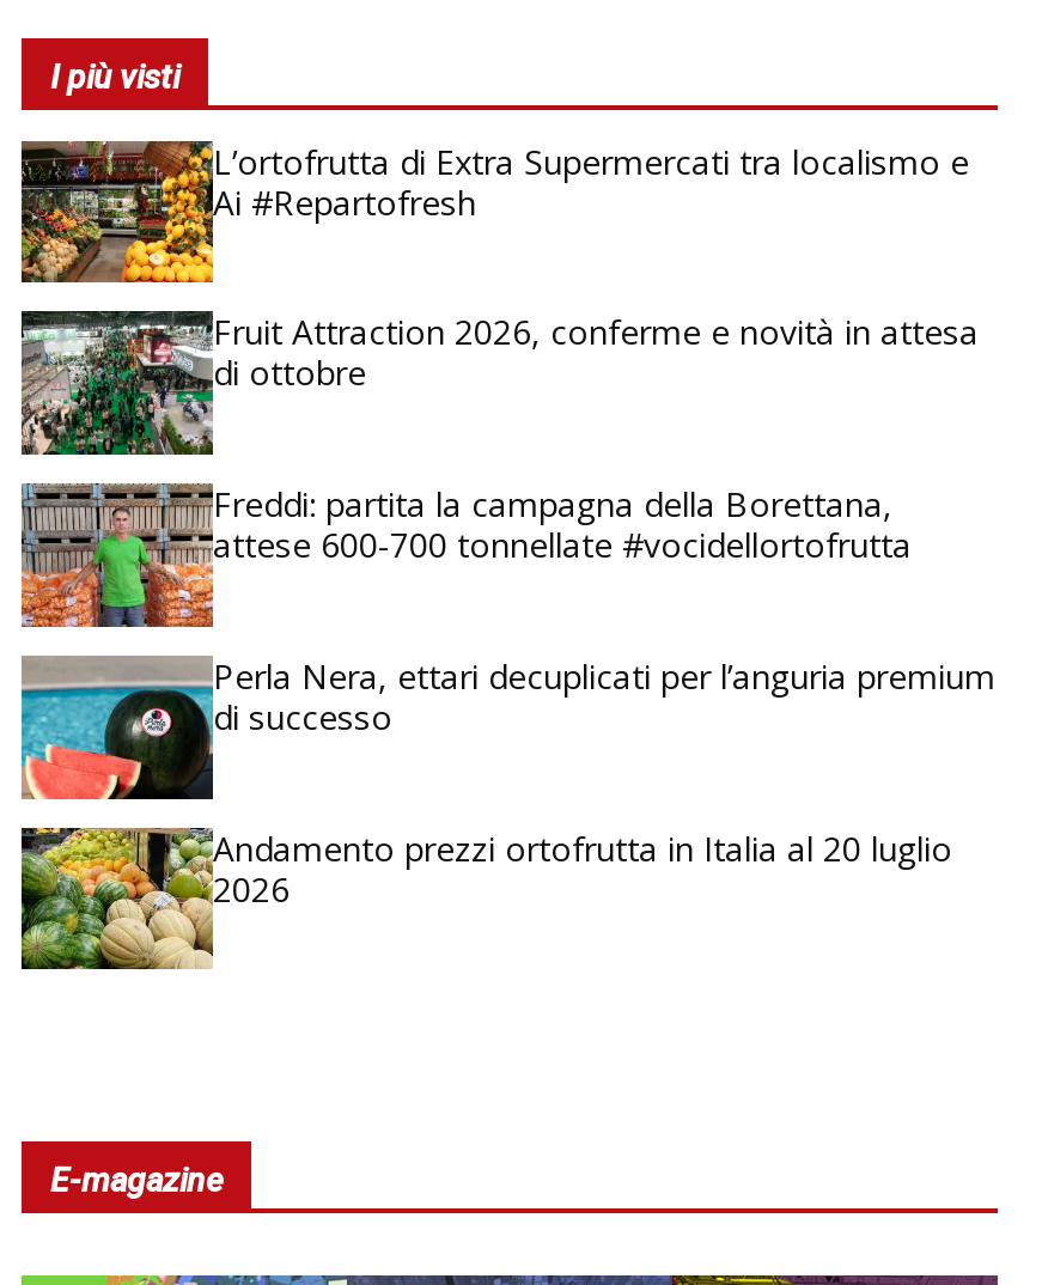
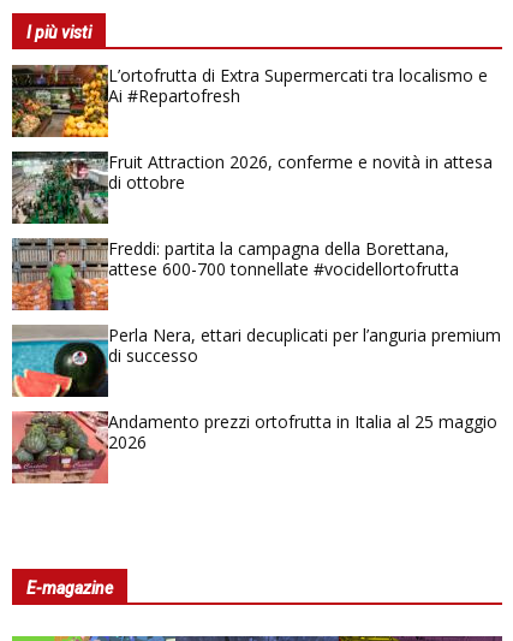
- [image]
- Andamento prezzi ortofrutta in Italia al 20 luglio
+ [image]
+ Andamento prezzi ortofrutta in Italia al 25 maggio
